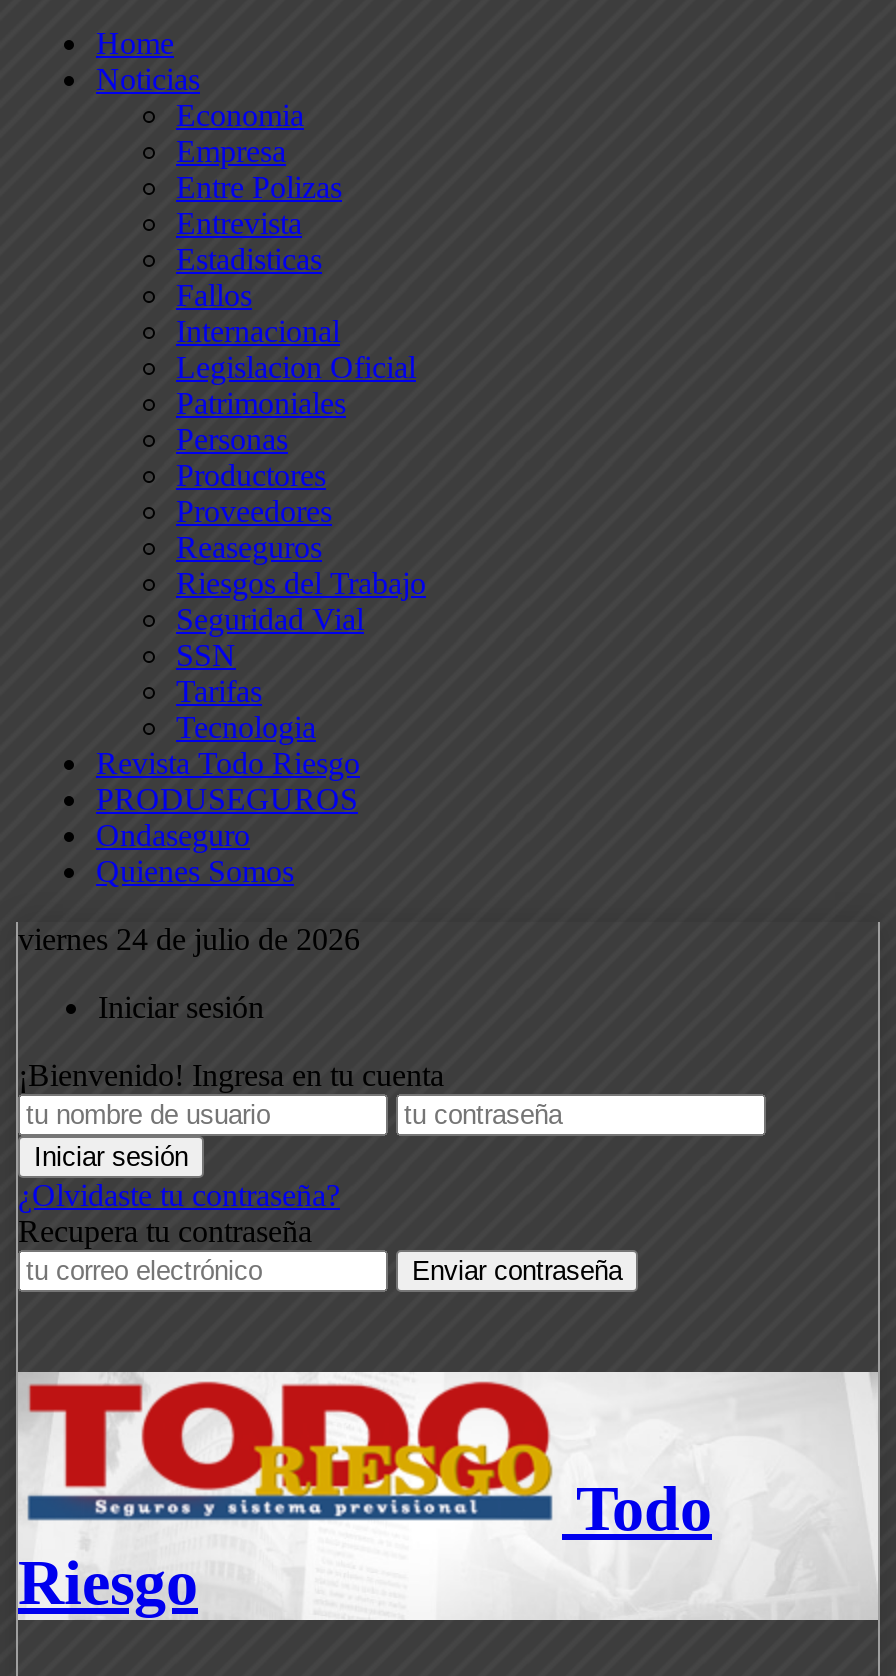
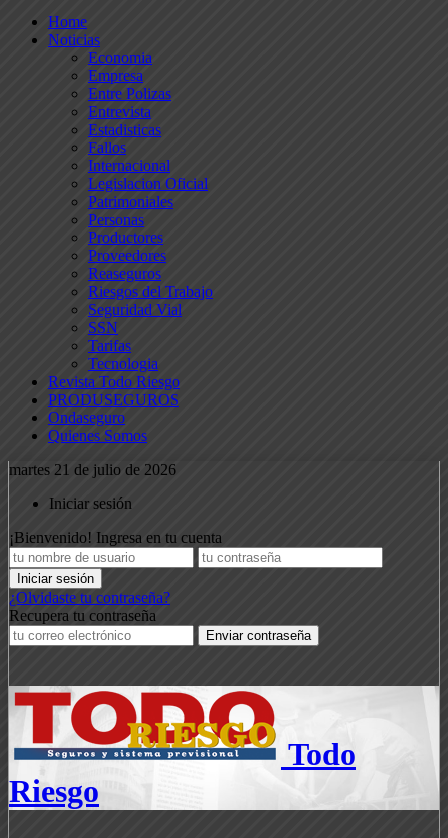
- viernes 24 de julio de 2026
+ martes 21 de julio de 2026
